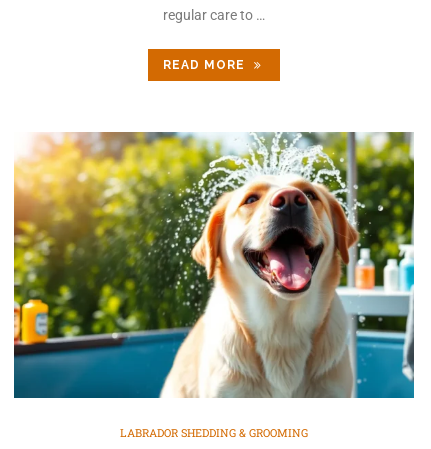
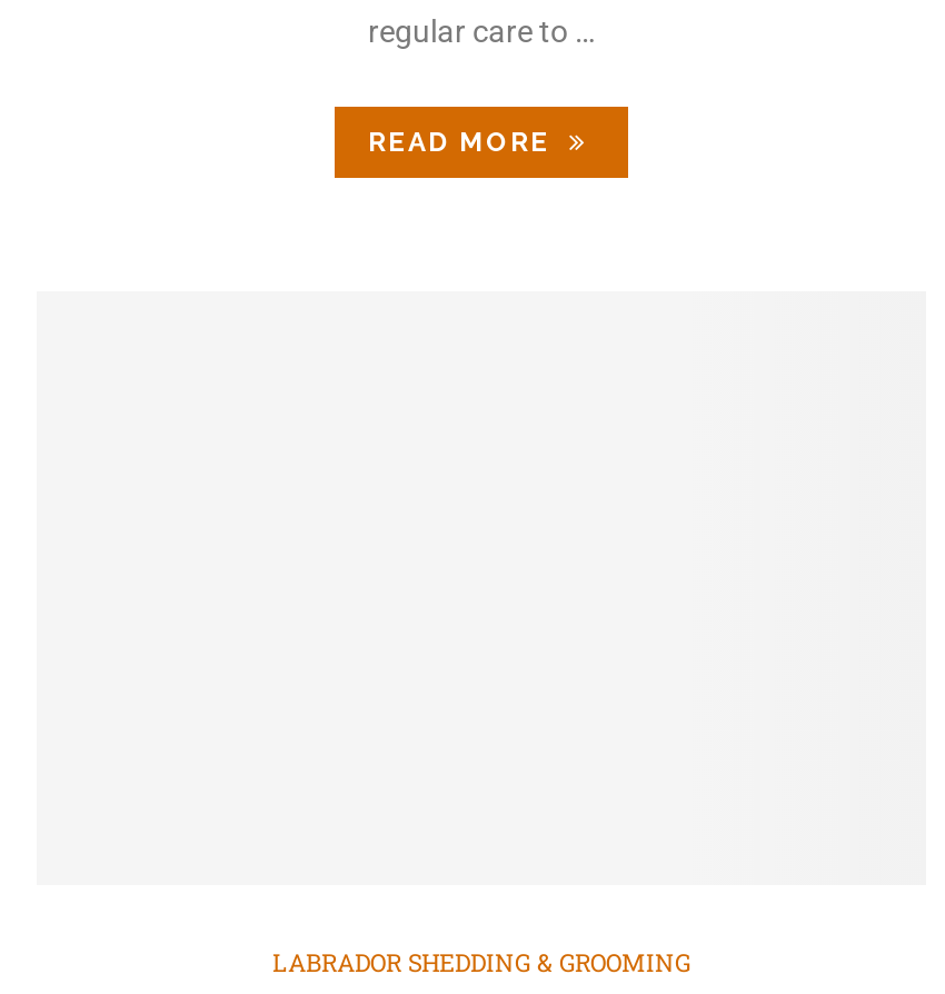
- [image]
